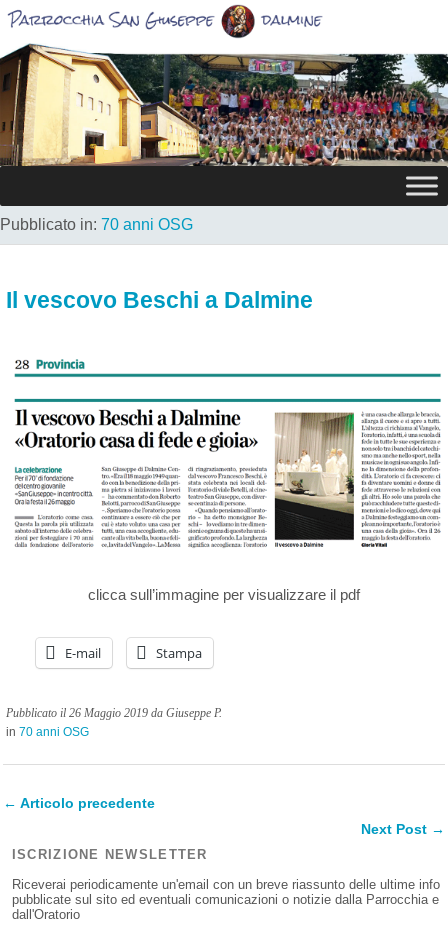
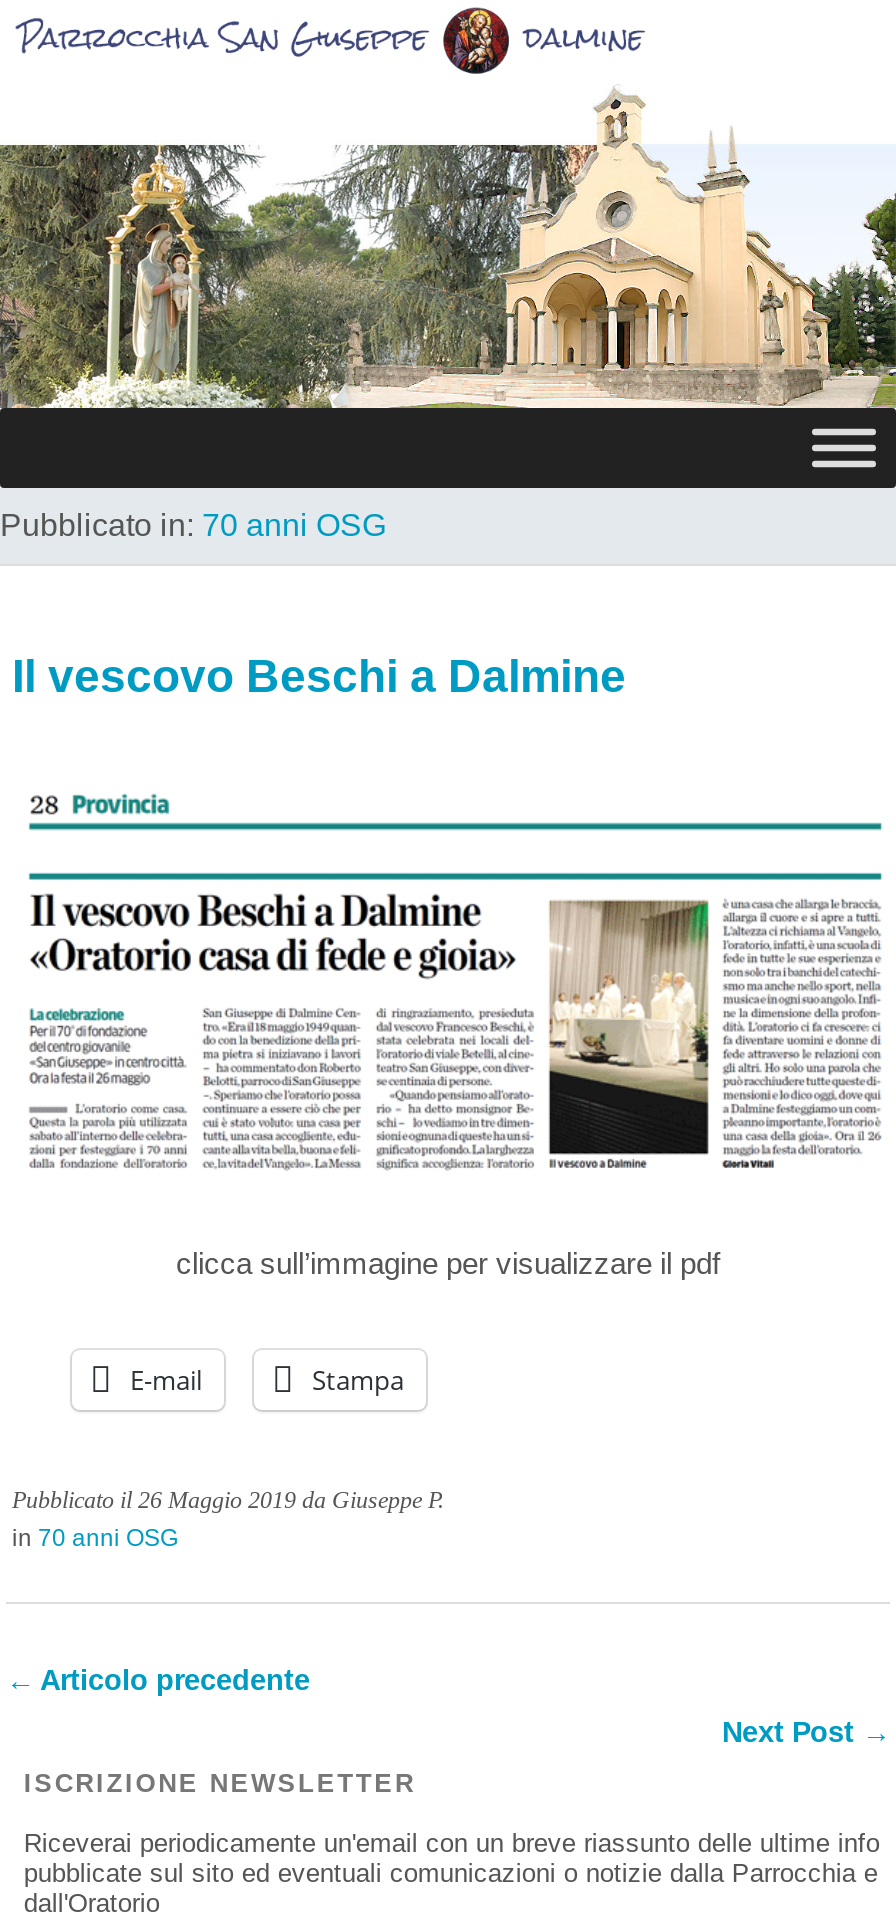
- [image]
+ [image]
